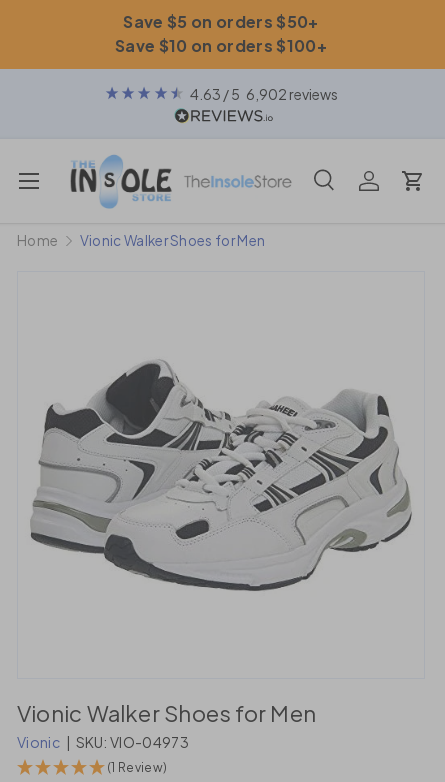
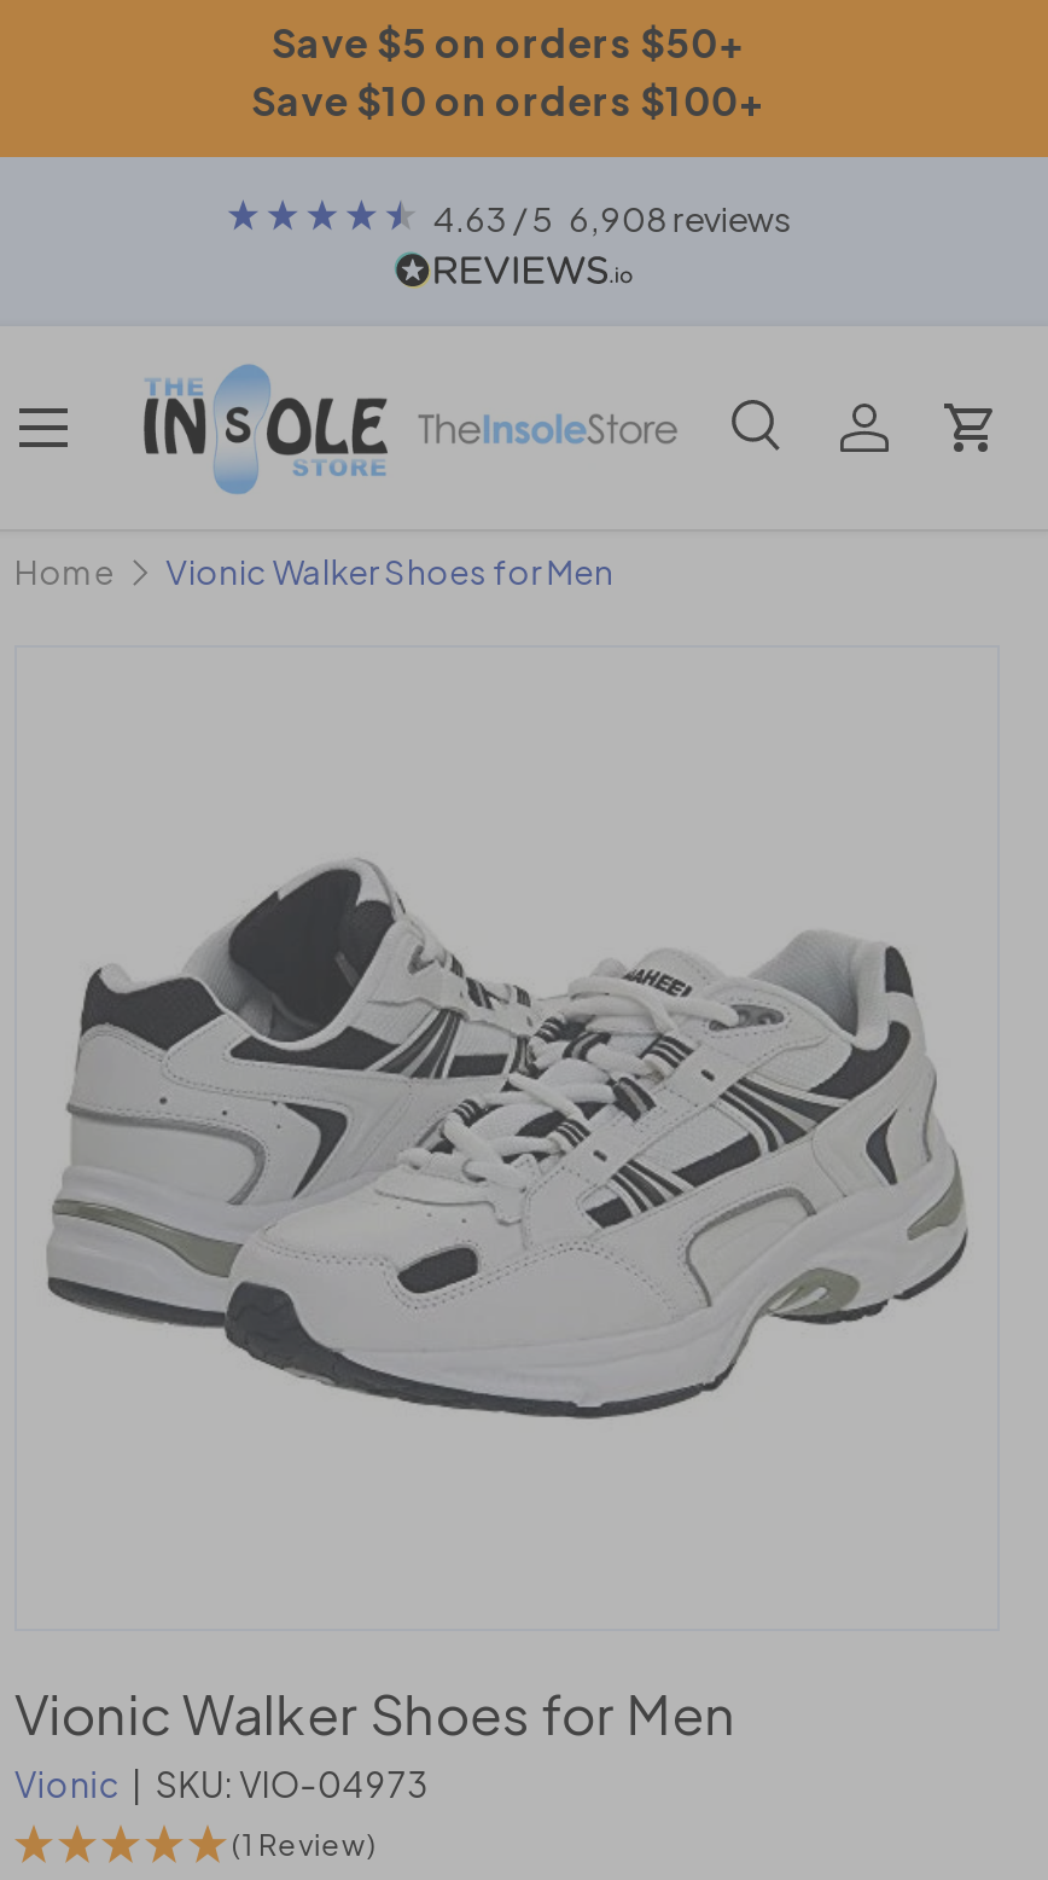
- 4.63 / 5 6,902 reviews
+ 4.63 / 5 6,908 reviews
